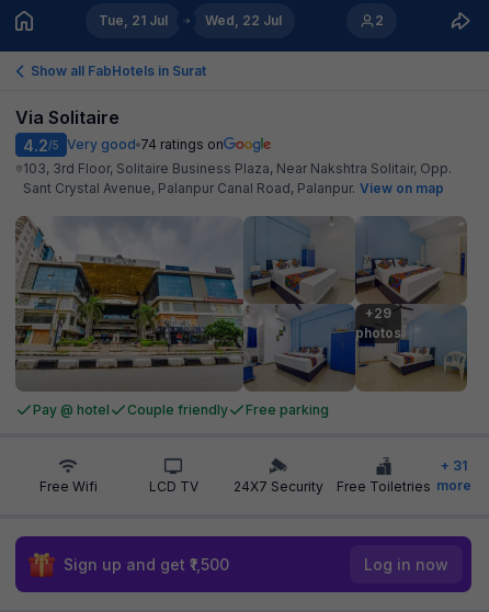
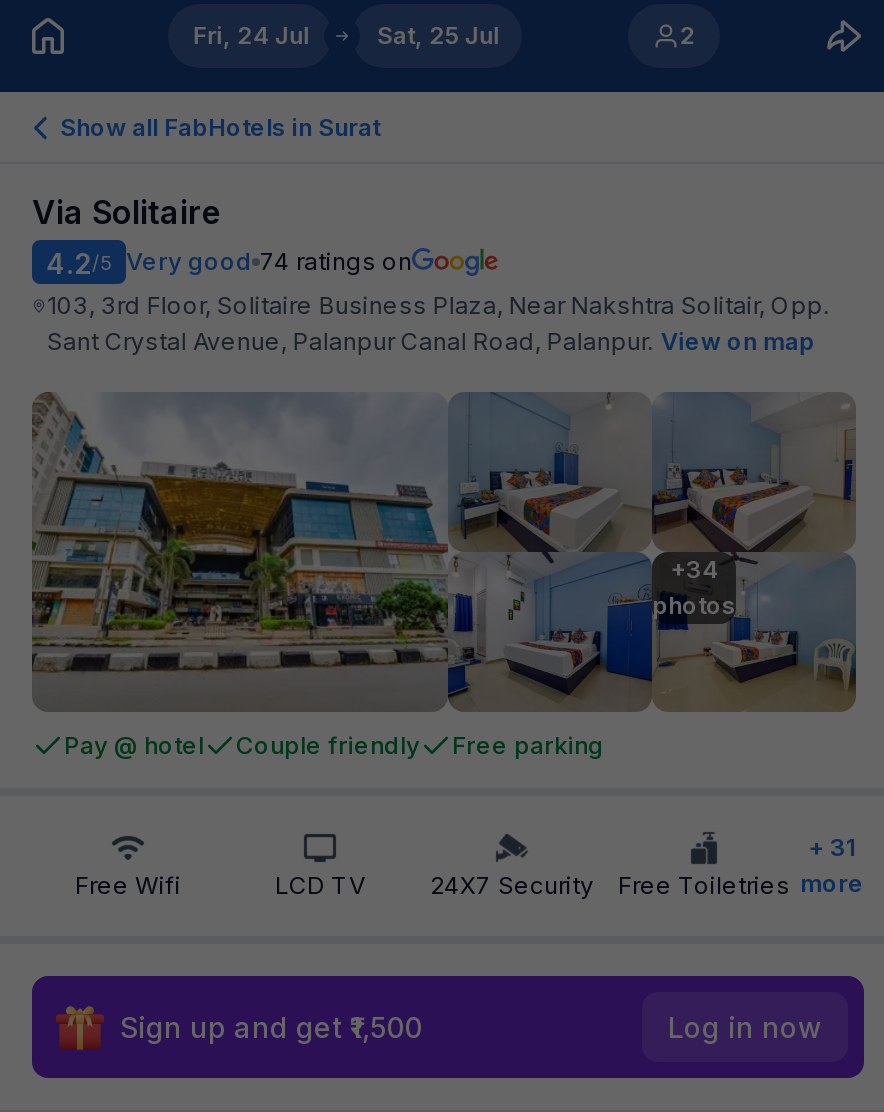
- Tue, 21 Jul
+ Fri, 24 Jul

- Wed, 22 Jul
+ Sat, 25 Jul

- +29
+ +34
